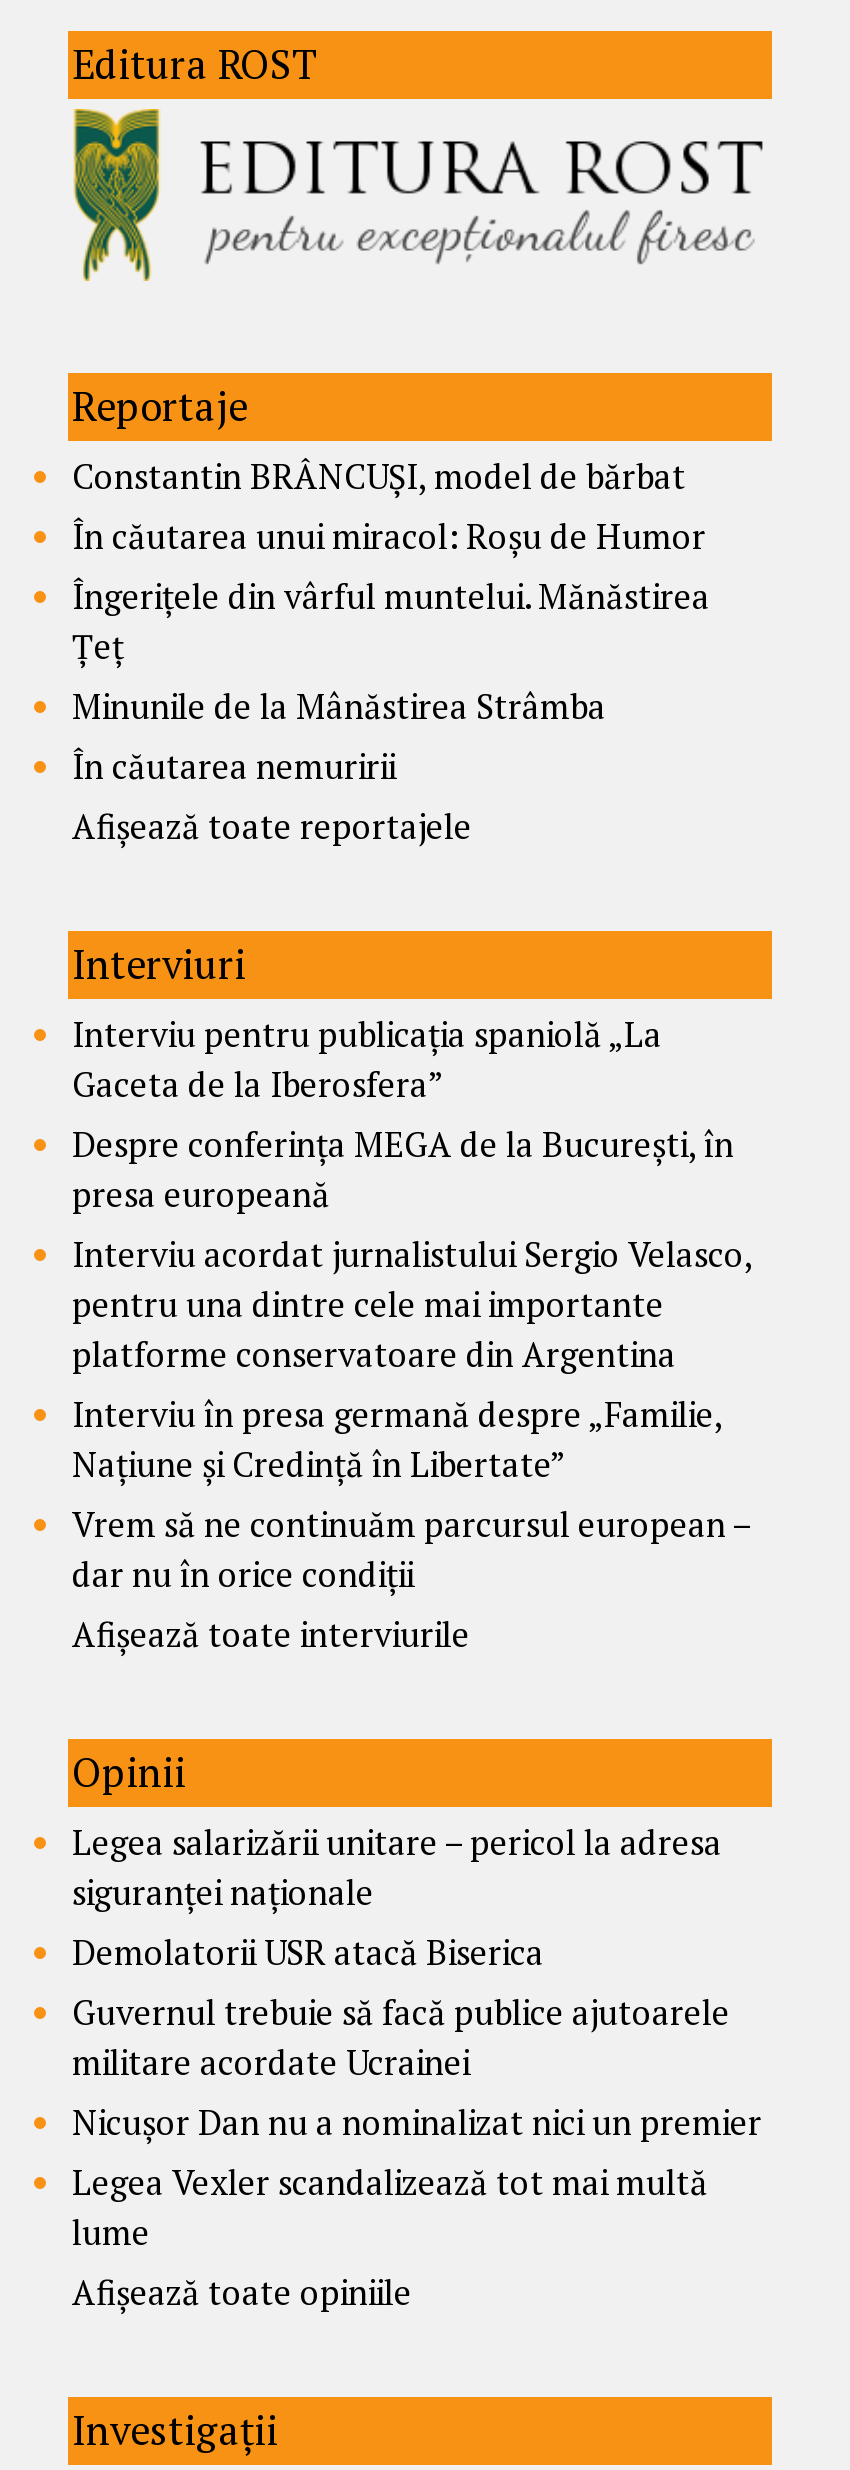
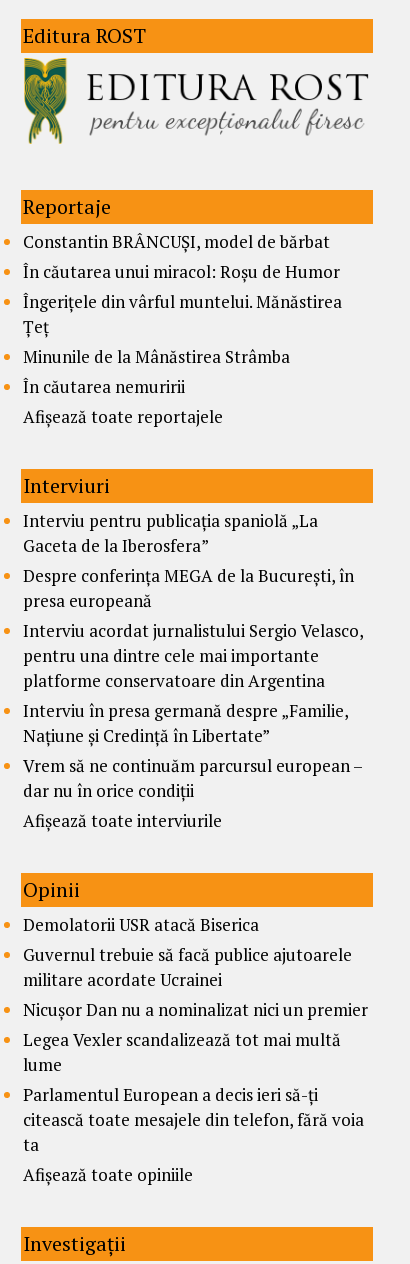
- Legea salarizării unitare – pericol la adresa
- siguranței naționale

moved up: Demolatorii USR atacă Biserica | Guvernul trebuie să facă publice ajutoarele | militare acordate Ucrainei | Nicușor Dan nu a nominalizat nici un premier | Legea Vexler scandalizează tot mai multă | lume

+ Parlamentul European a decis ieri să-ți
+ citească toate mesajele din telefon, fără voia
+ ta
